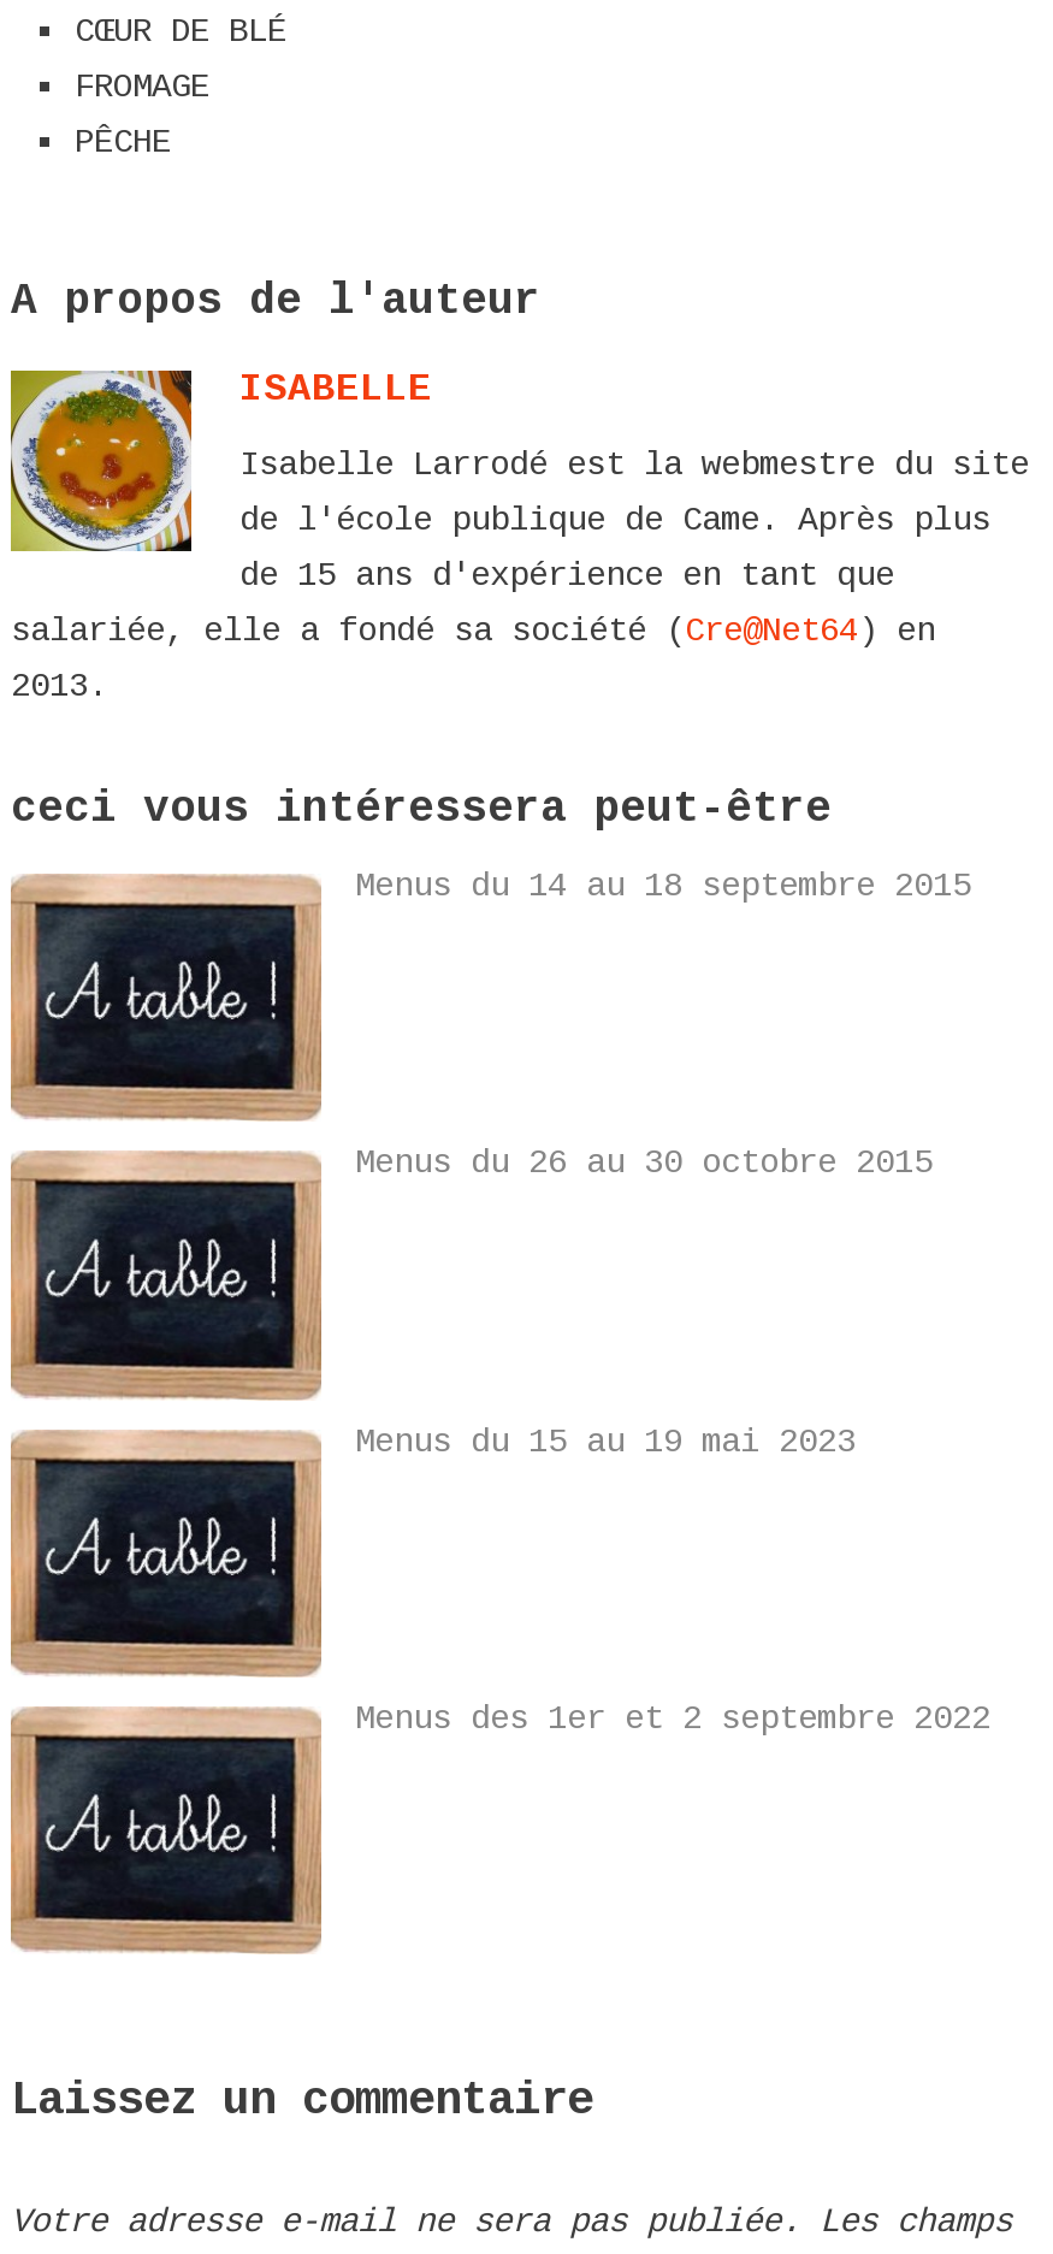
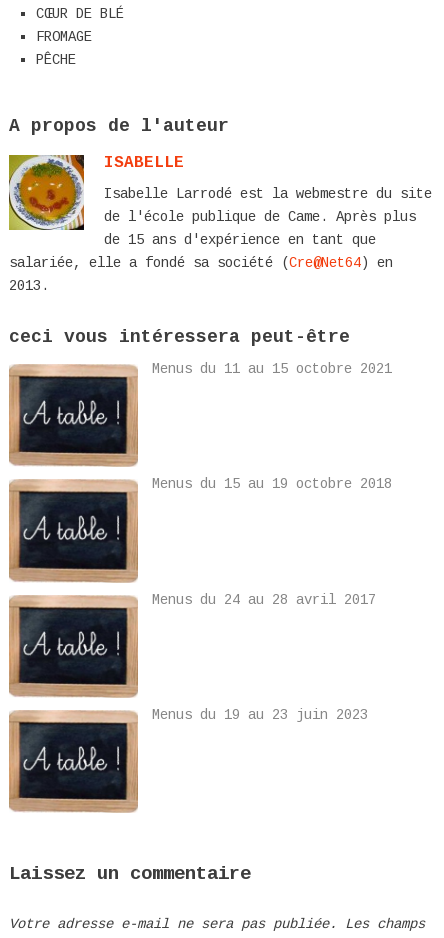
- Menus du 14 au 18 septembre 2015
+ Menus du 11 au 15 octobre 2021

- Menus du 26 au 30 octobre 2015
+ Menus du 15 au 19 octobre 2018

- Menus du 15 au 19 mai 2023
+ Menus du 24 au 28 avril 2017

- Menus des 1er et 2 septembre 2022
+ Menus du 19 au 23 juin 2023
